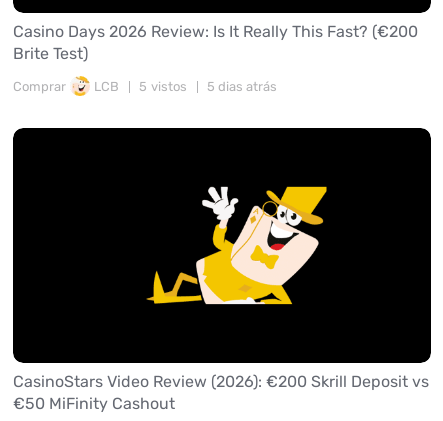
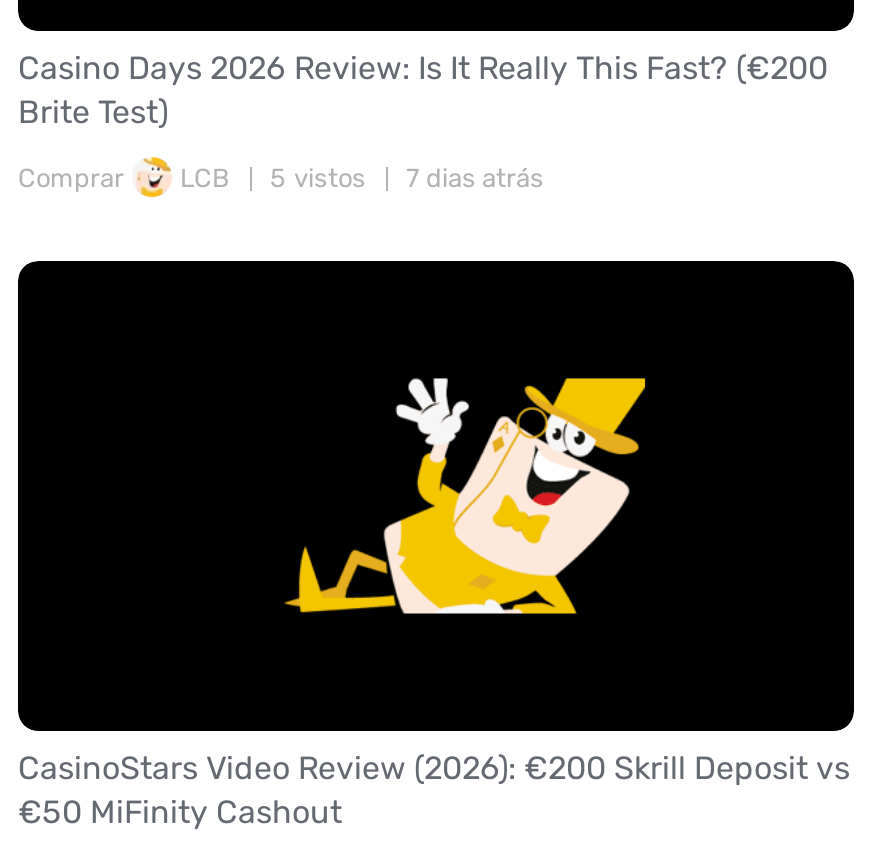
- Comprar LCB 5 vistos 5 dias atrás
+ Comprar LCB 5 vistos 7 dias atrás
